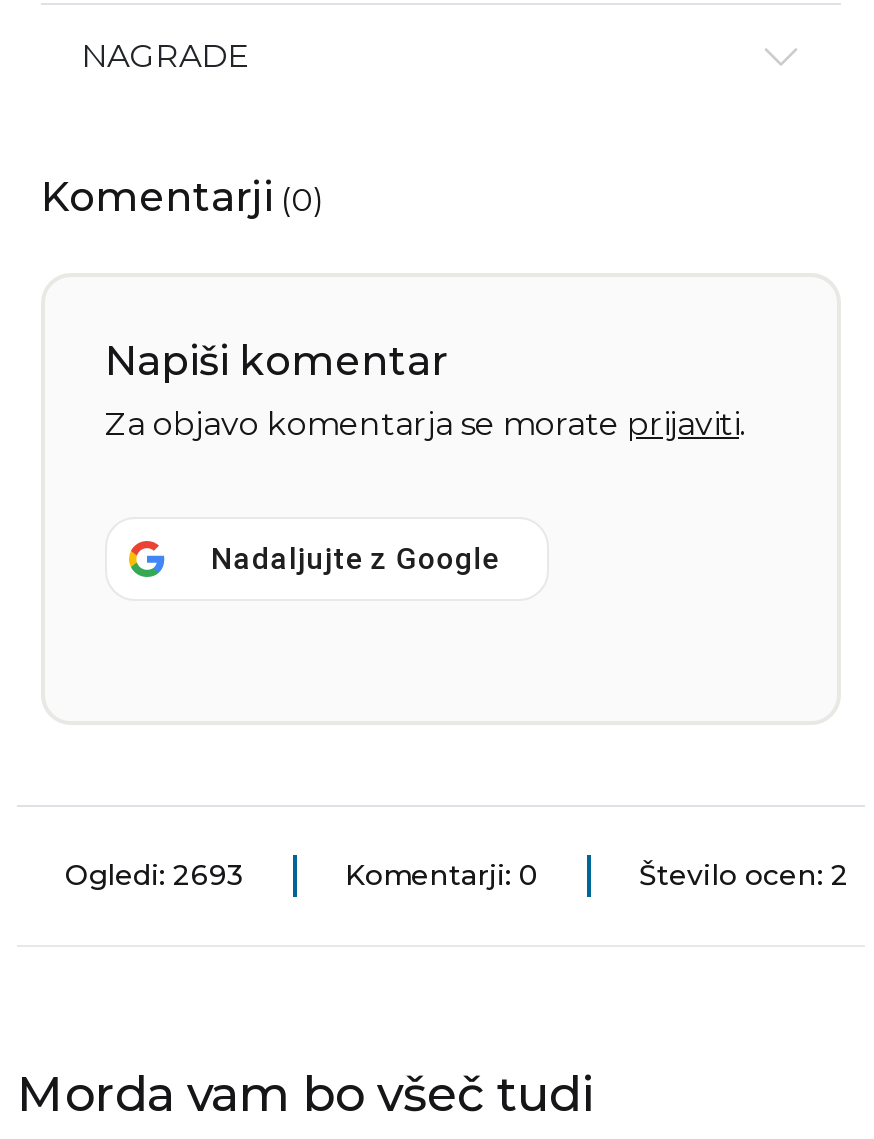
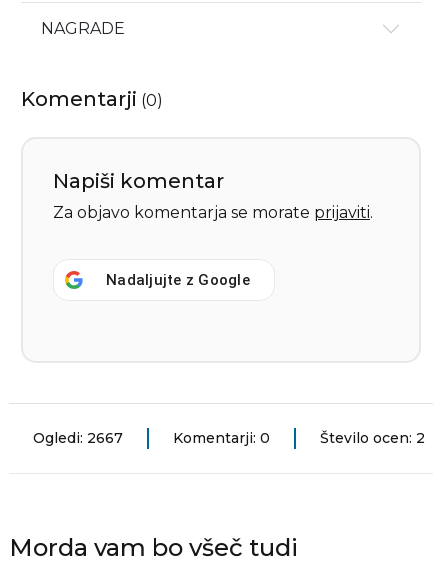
- Ogledi: 2693
+ Ogledi: 2667
